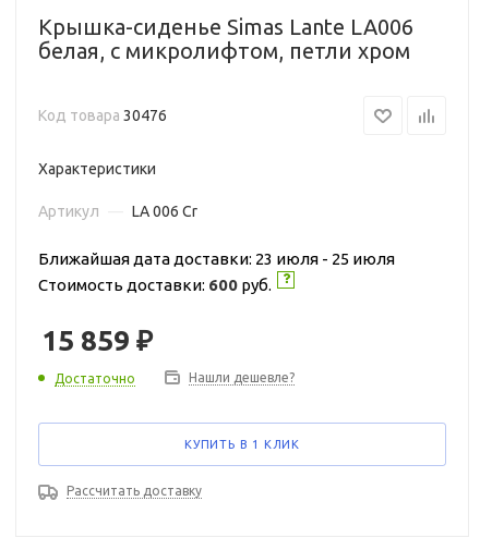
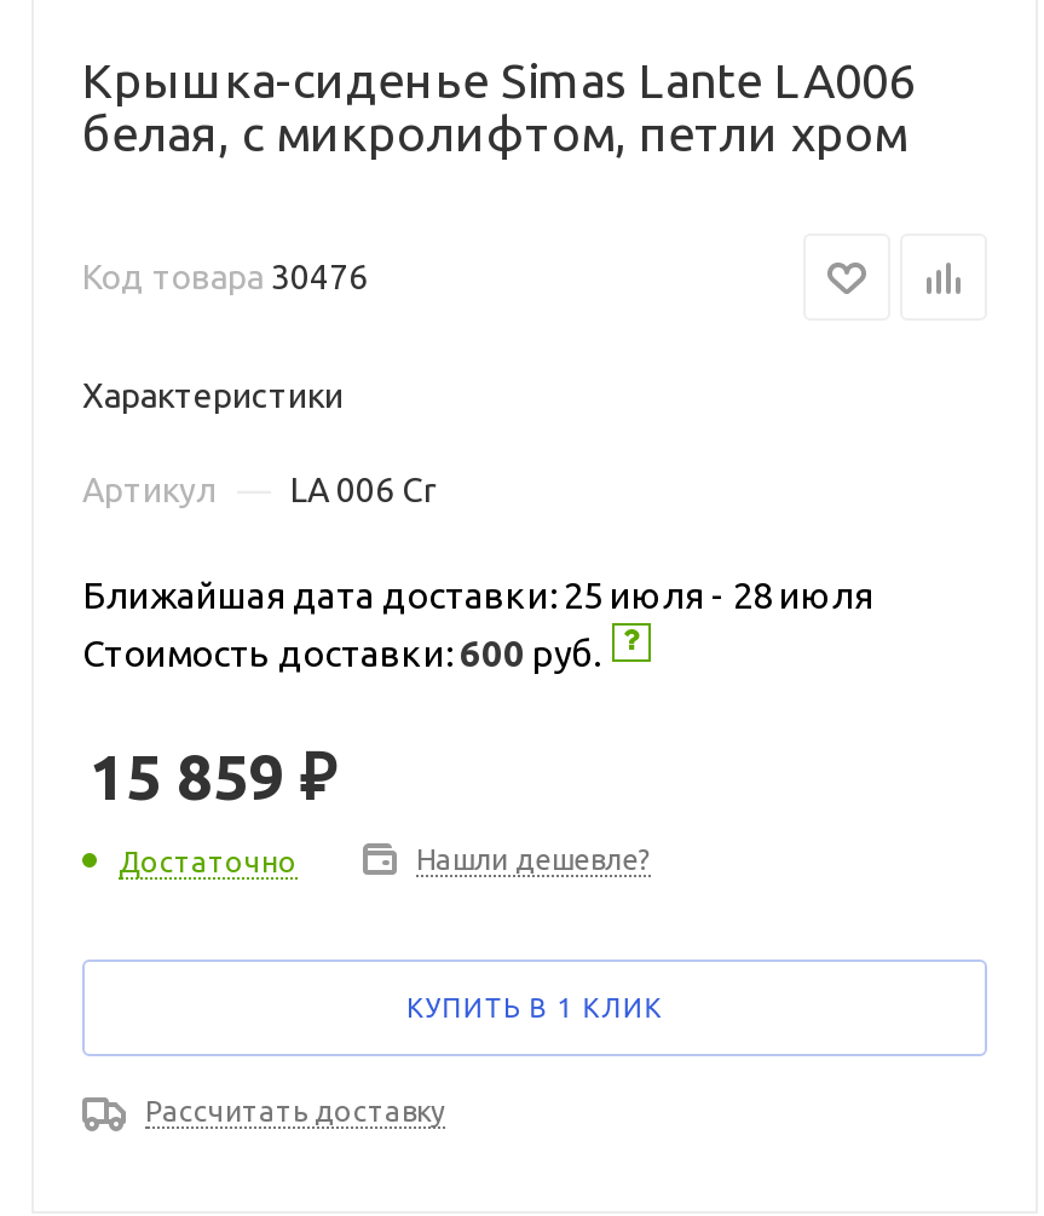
- Ближайшая дата доставки: 23 июля - 25 июля
+ Ближайшая дата доставки: 25 июля - 28 июля
